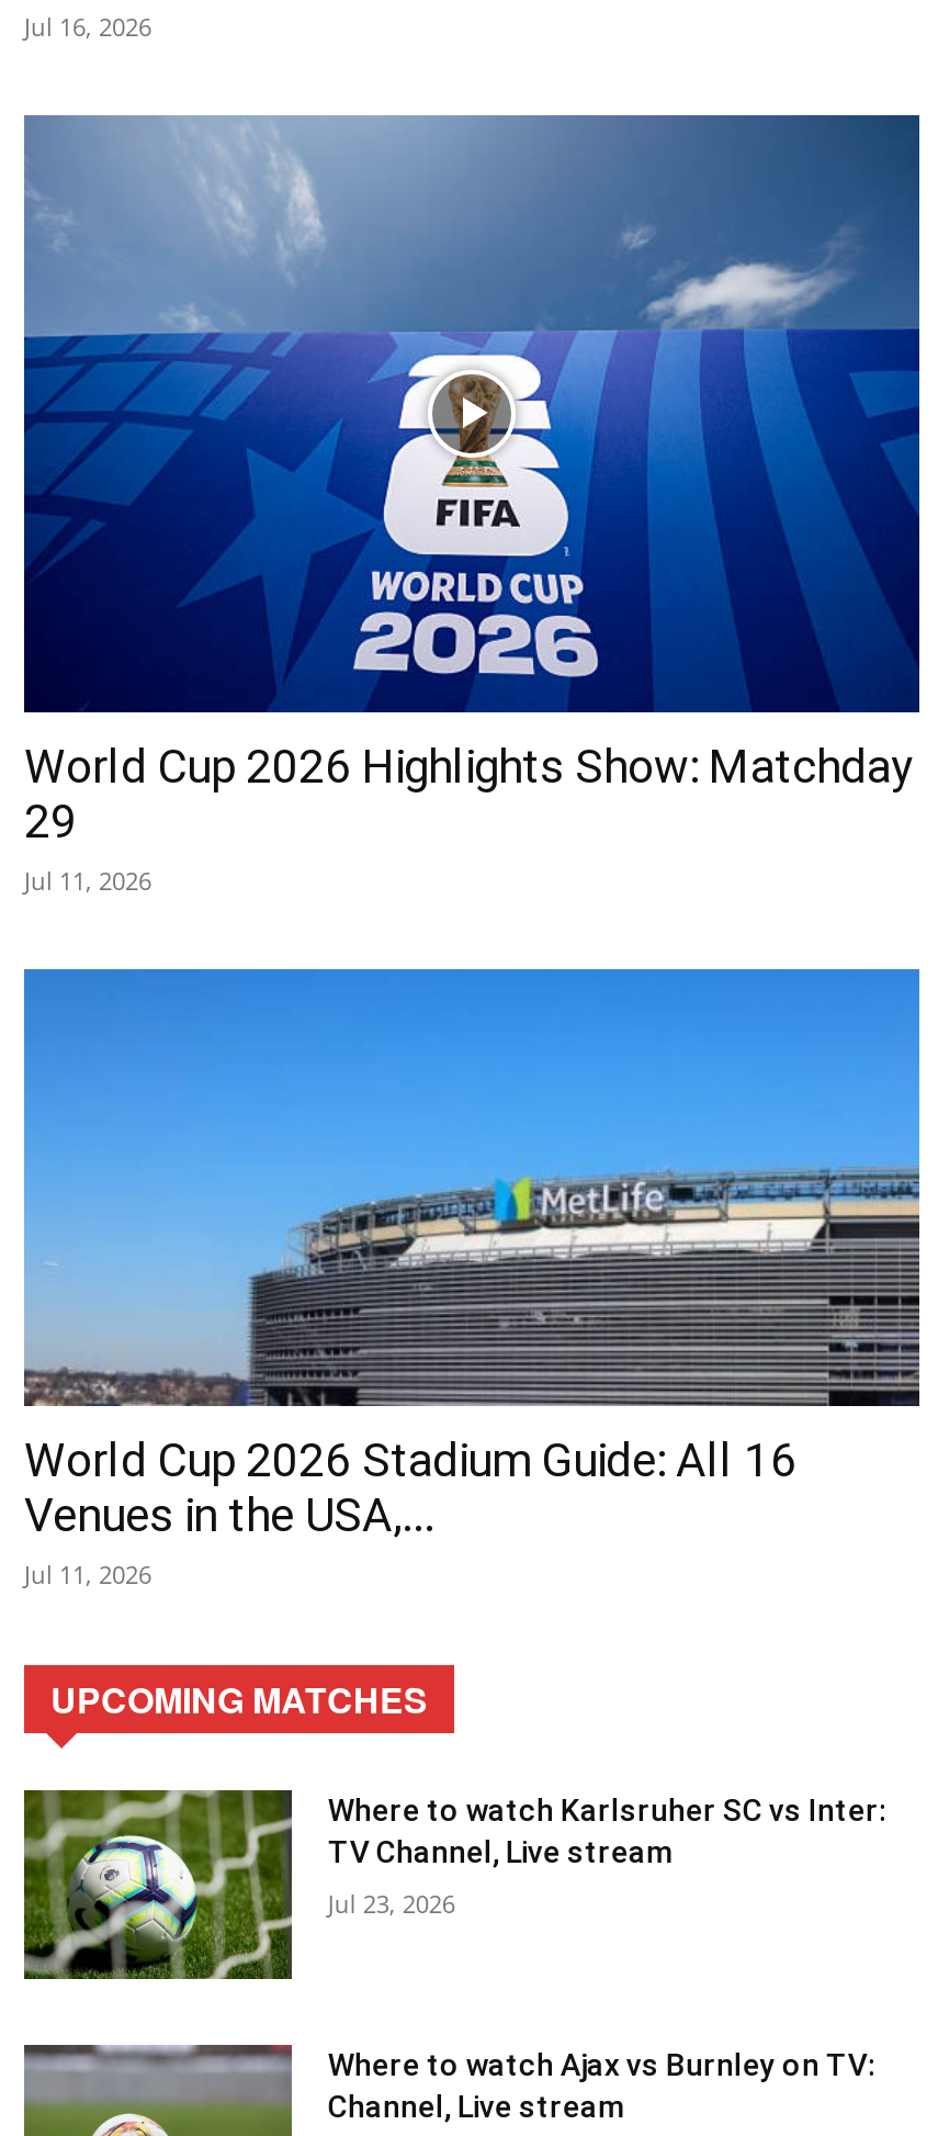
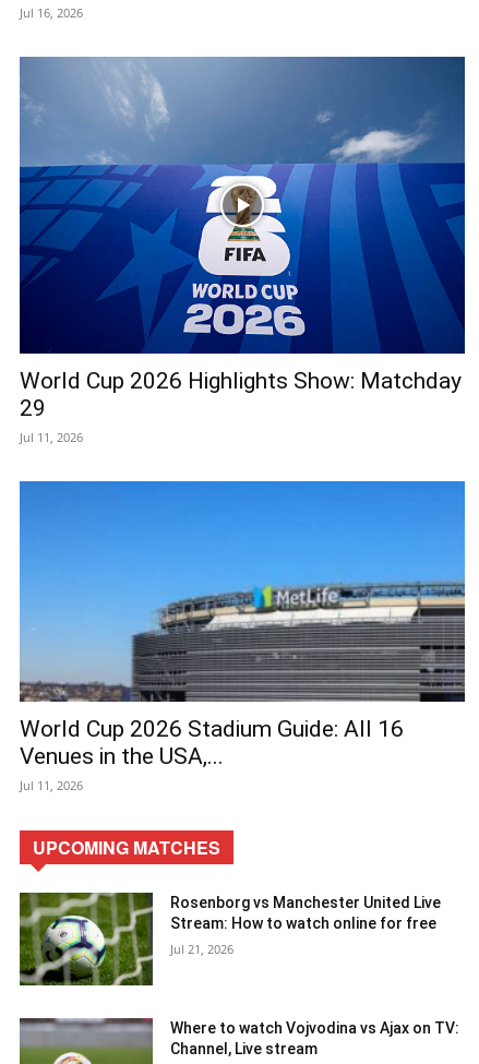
- Where to watch Karlsruher SC vs Inter:
- TV Channel, Live stream
+ Rosenborg vs Manchester United Live
+ Stream: How to watch online for free

- Jul 23, 2026
+ Jul 21, 2026

- Where to watch Ajax vs Burnley on TV:
+ Where to watch Vojvodina vs Ajax on TV:
